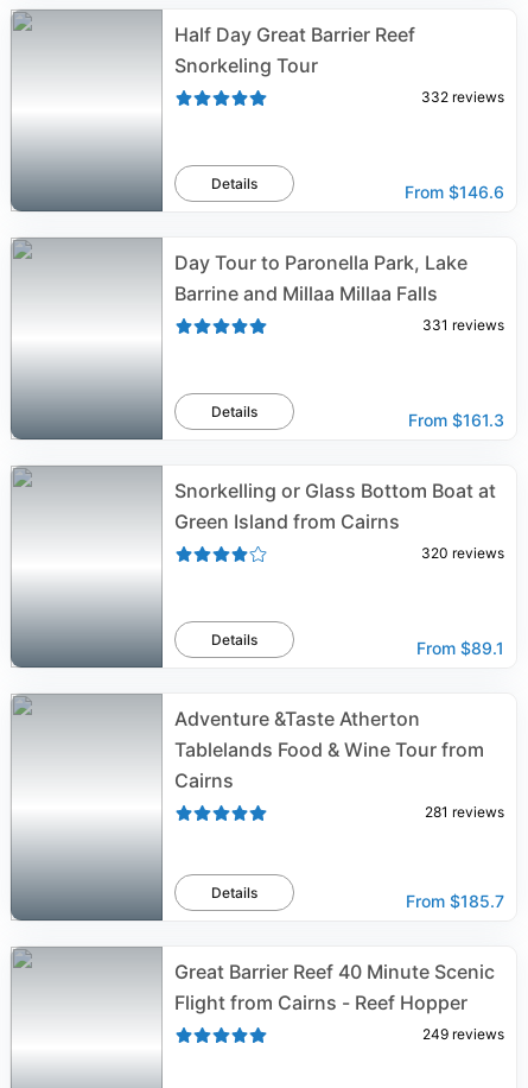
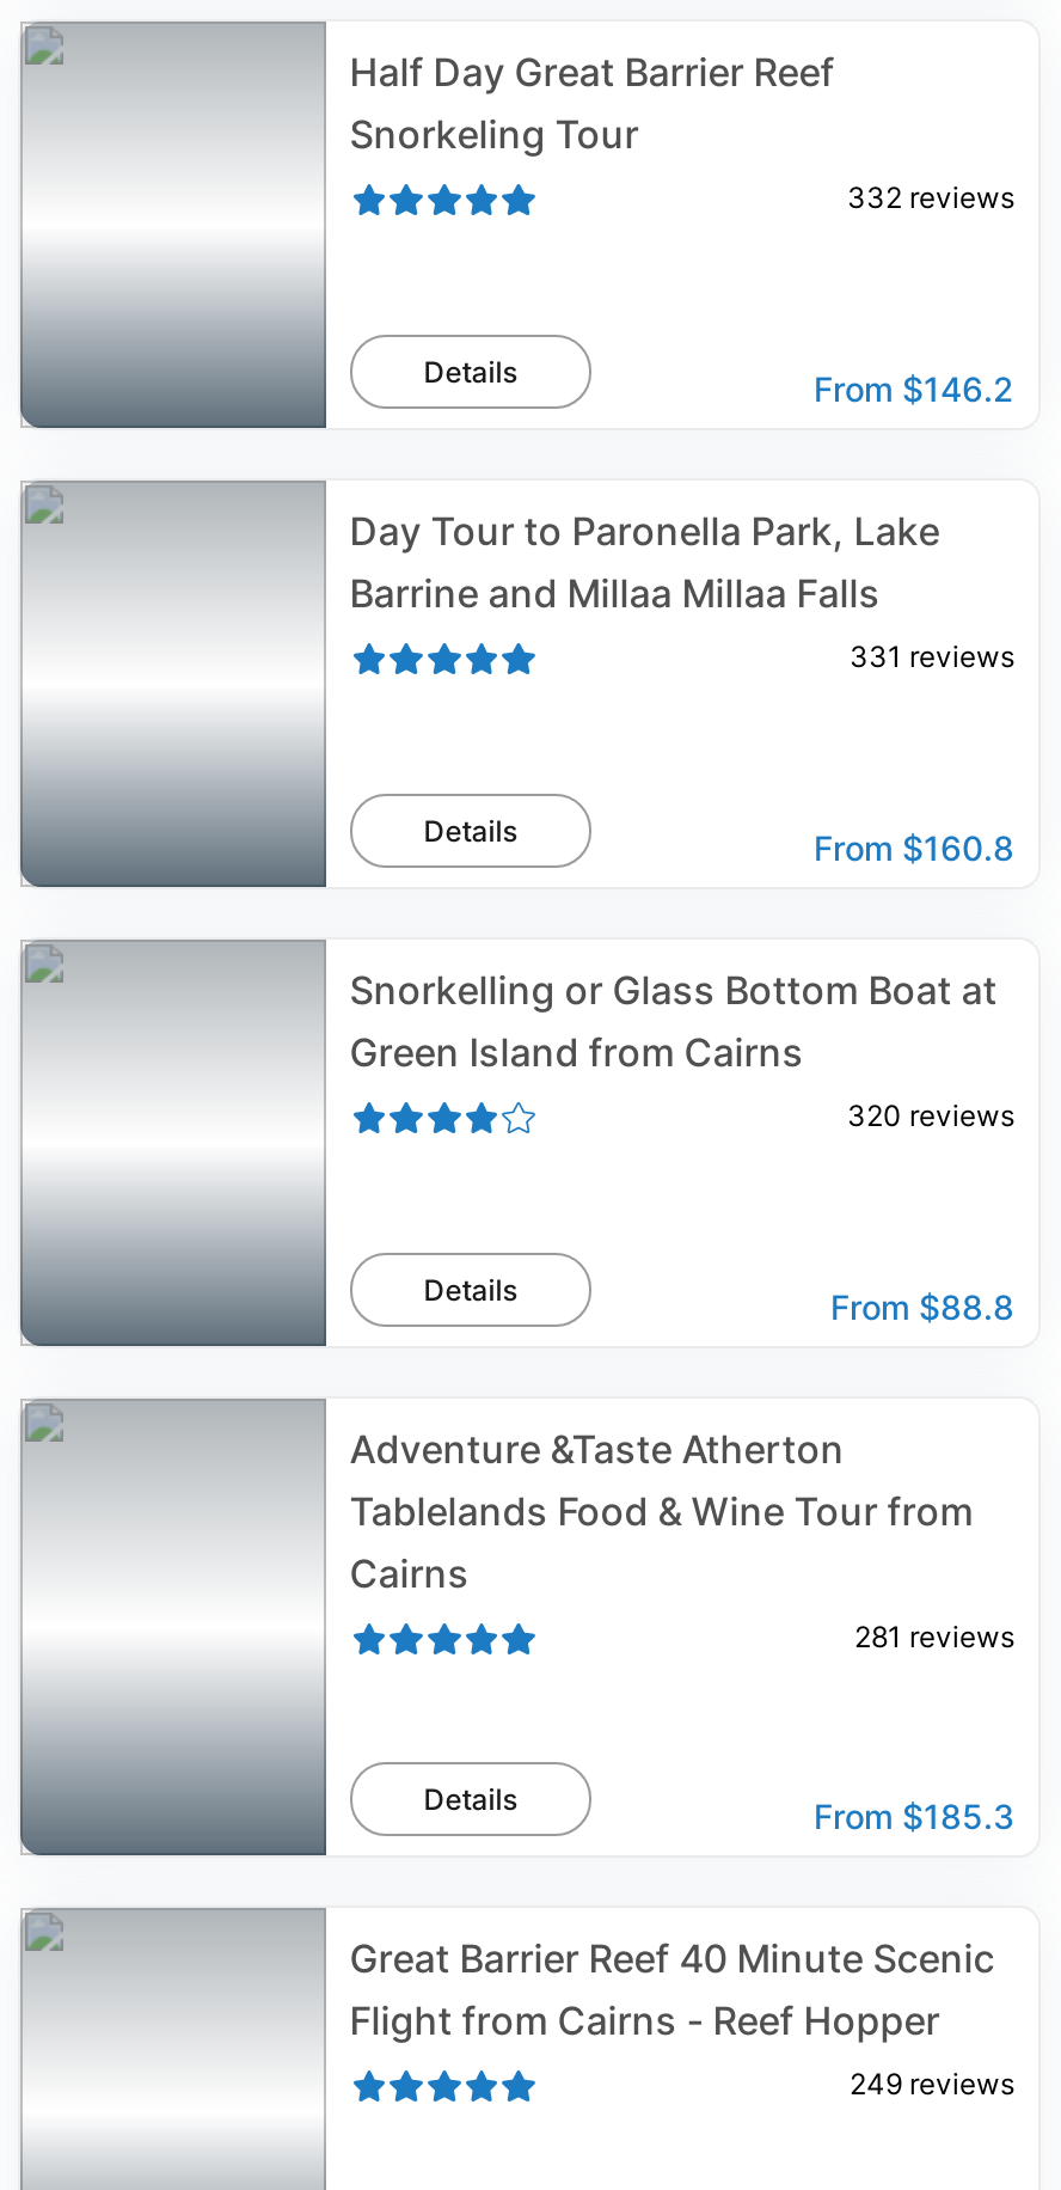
- From $146.6
+ From $146.2

- From $161.3
+ From $160.8

- From $89.1
+ From $88.8

- From $185.7
+ From $185.3
